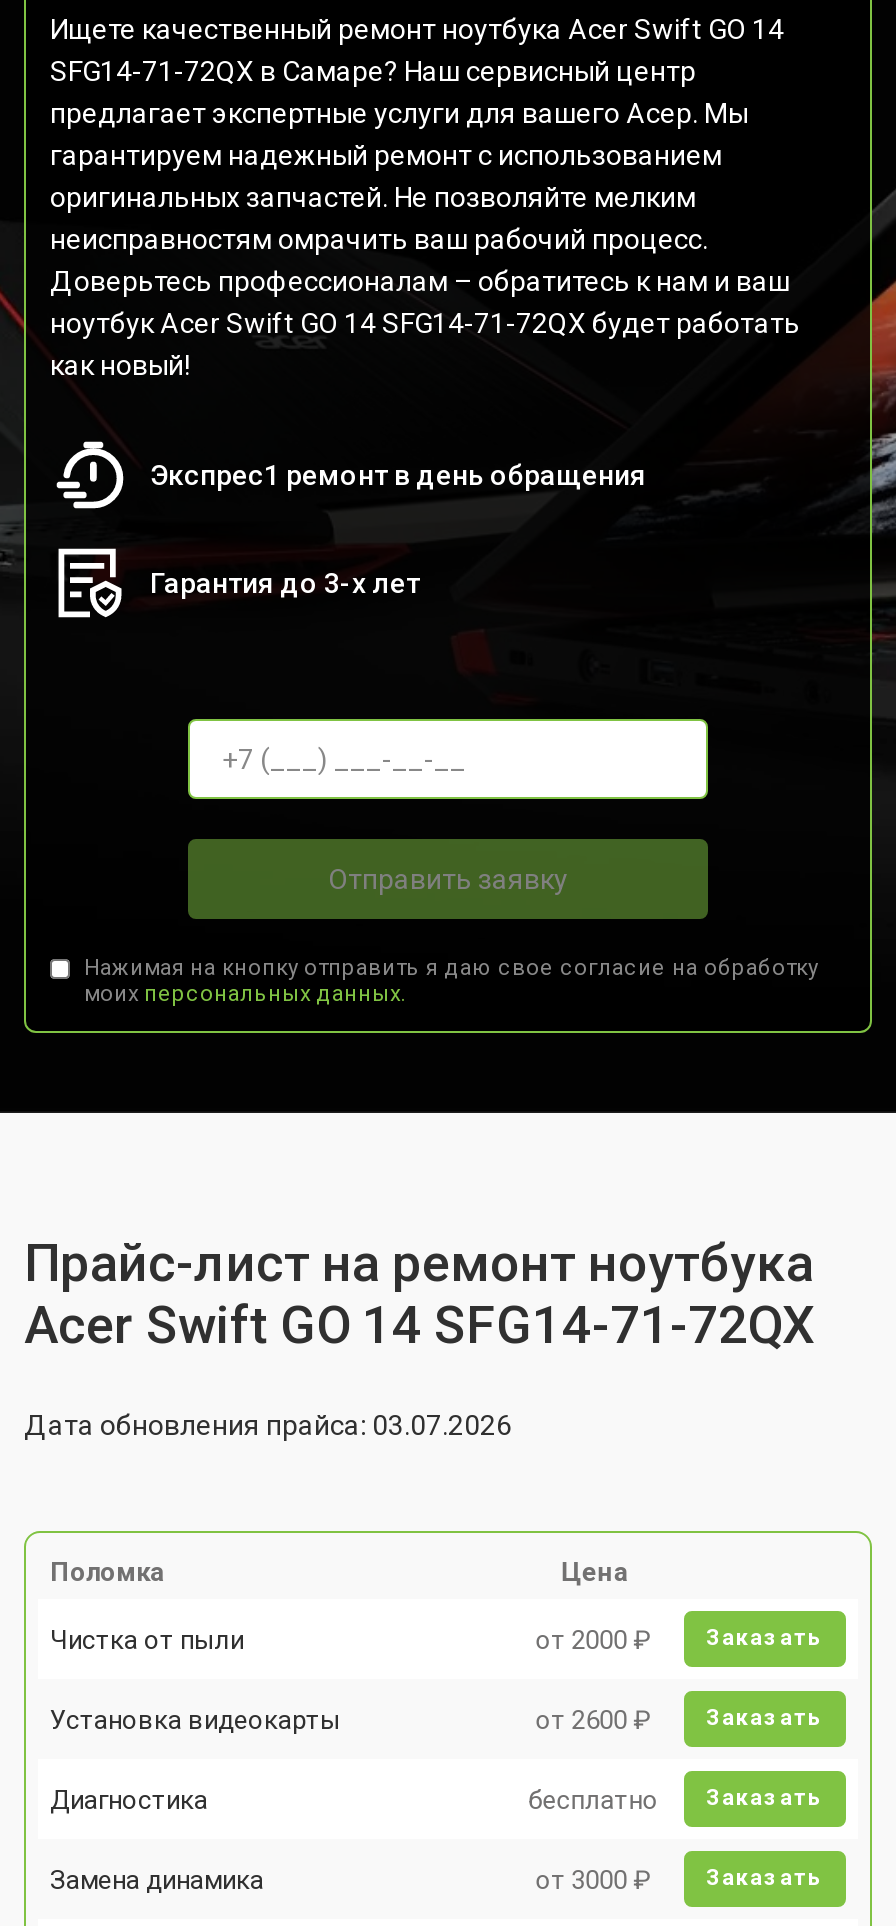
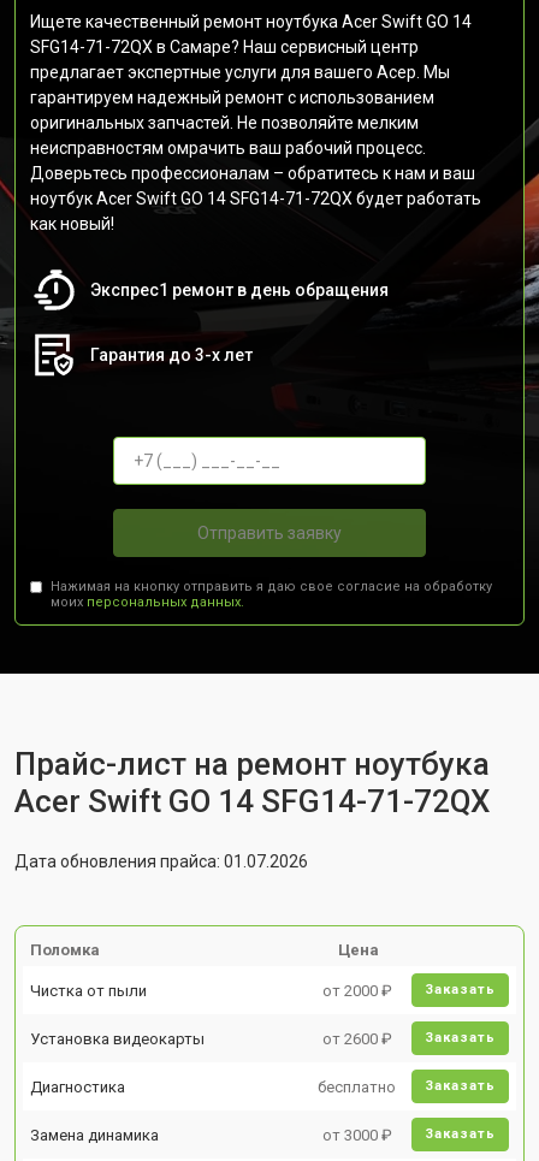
- Дата обновления прайса: 03.07.2026
+ Дата обновления прайса: 01.07.2026
